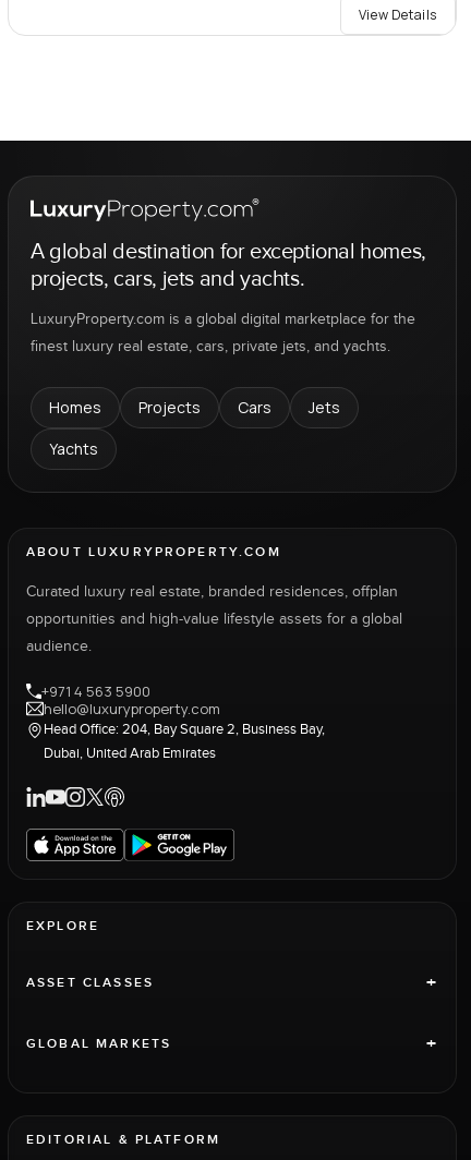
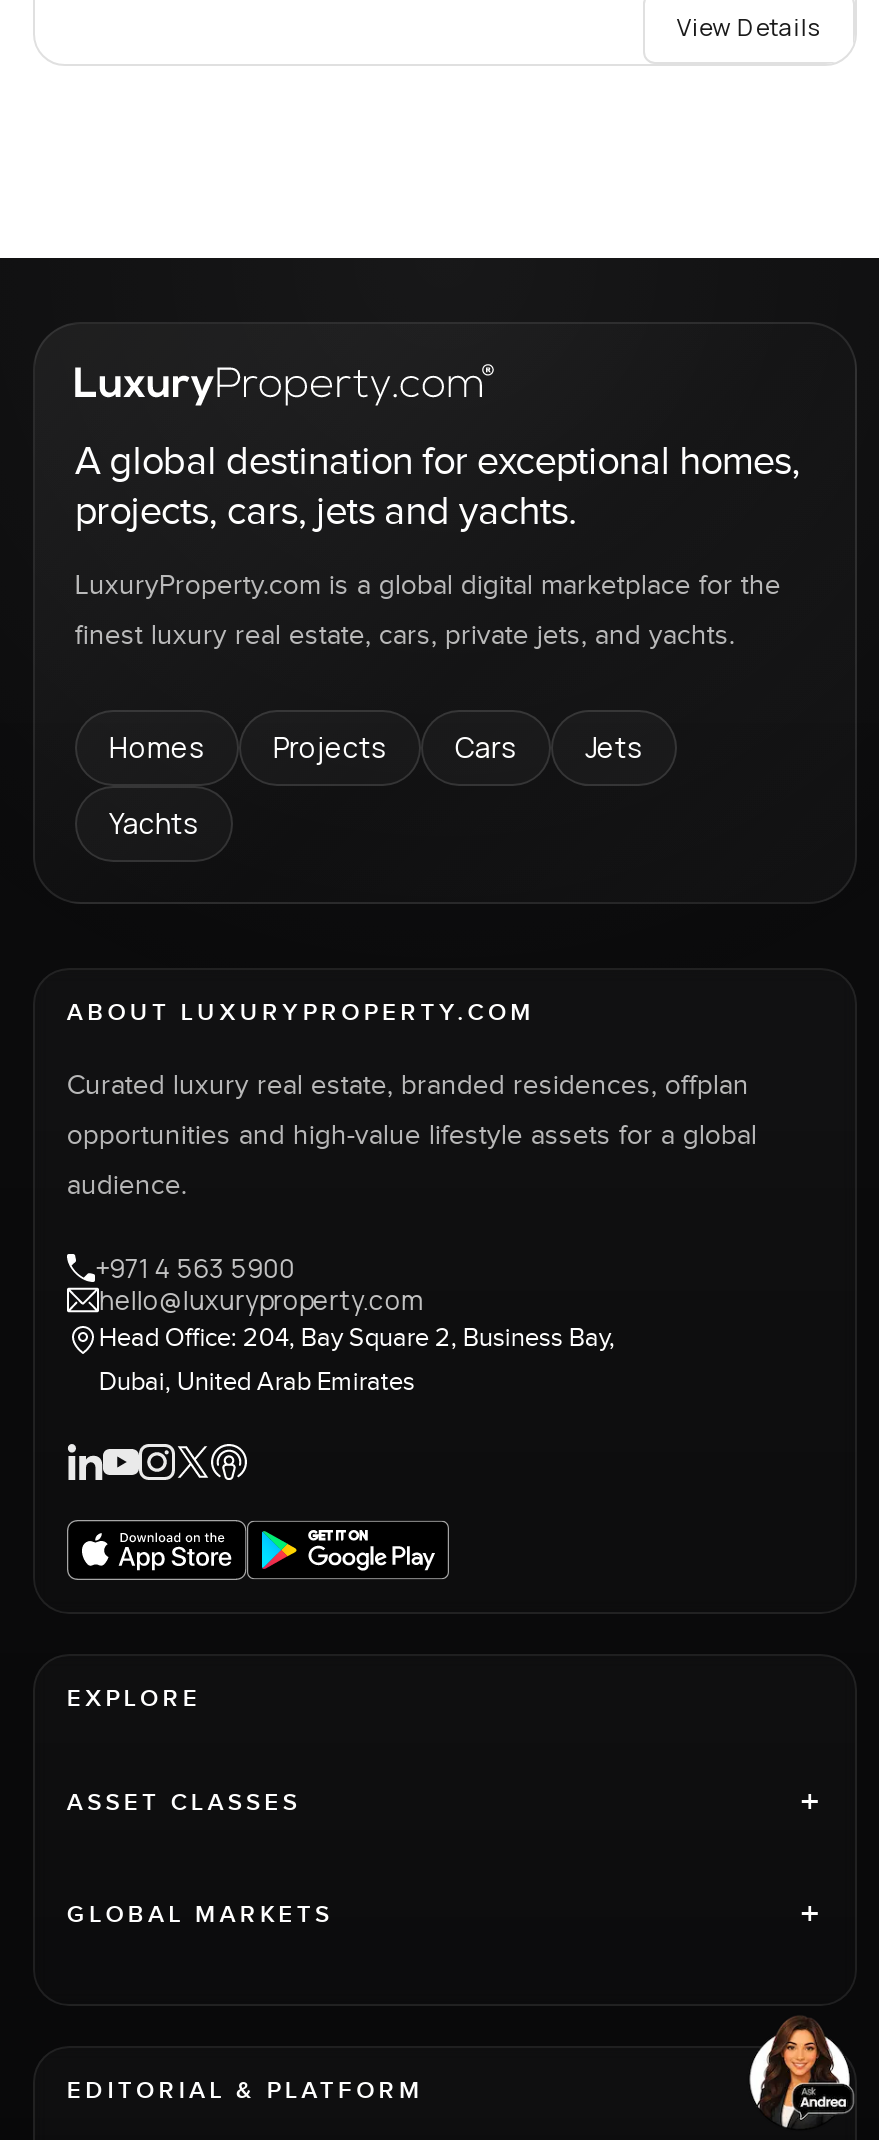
+ [image]
